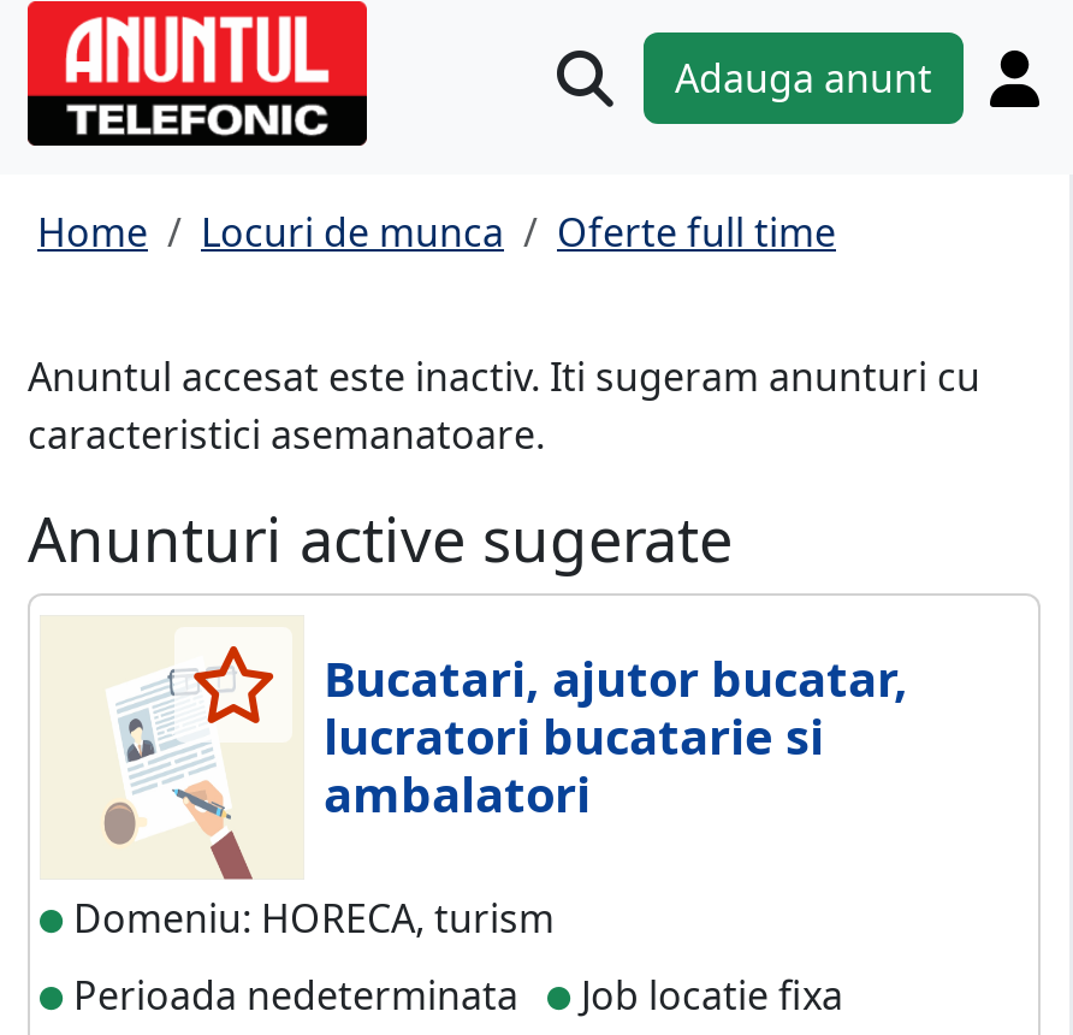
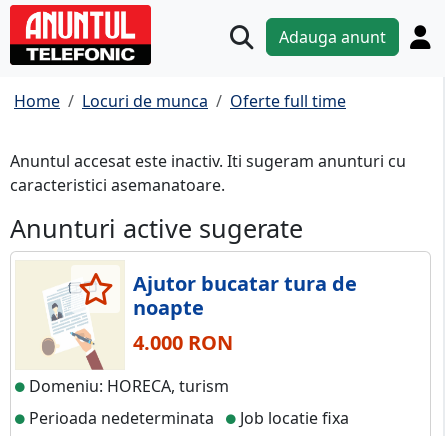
- Bucatari, ajutor bucatar,
- lucratori bucatarie si
- ambalatori
+ Ajutor bucatar tura de
+ noapte
+ 4.000 RON
